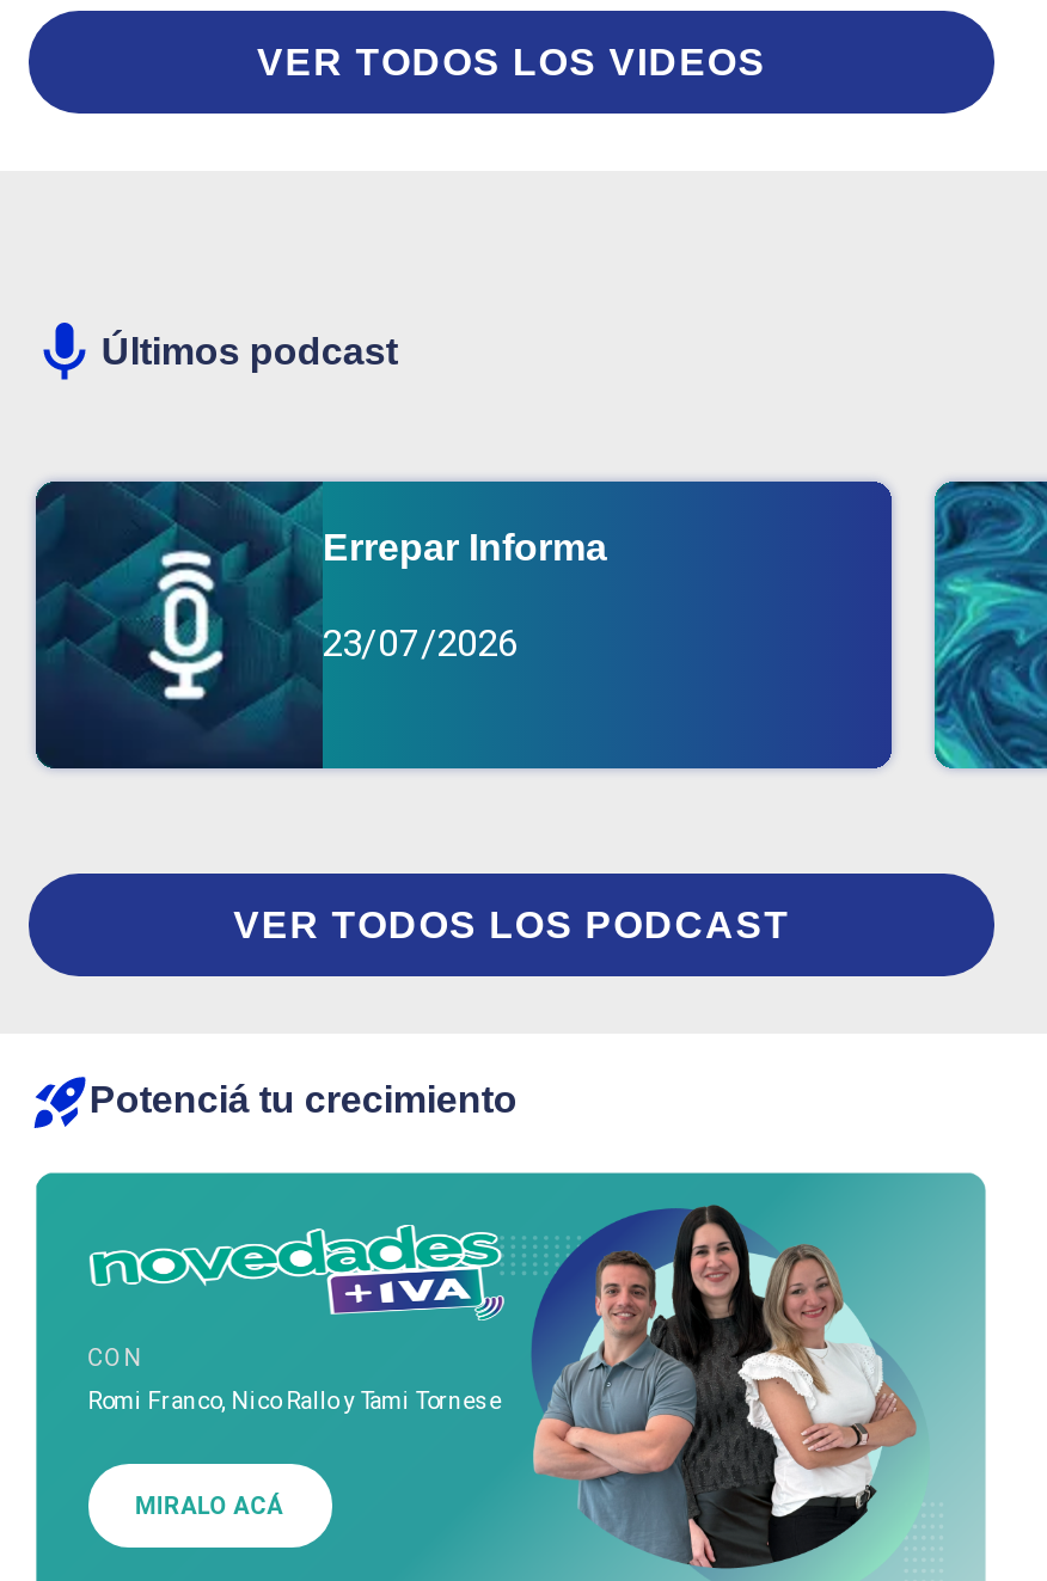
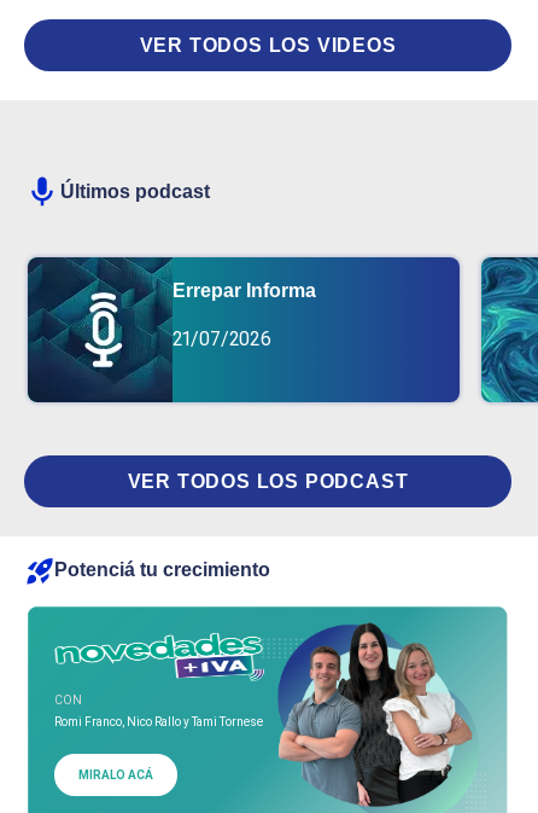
- 23/07/2026
+ 21/07/2026
